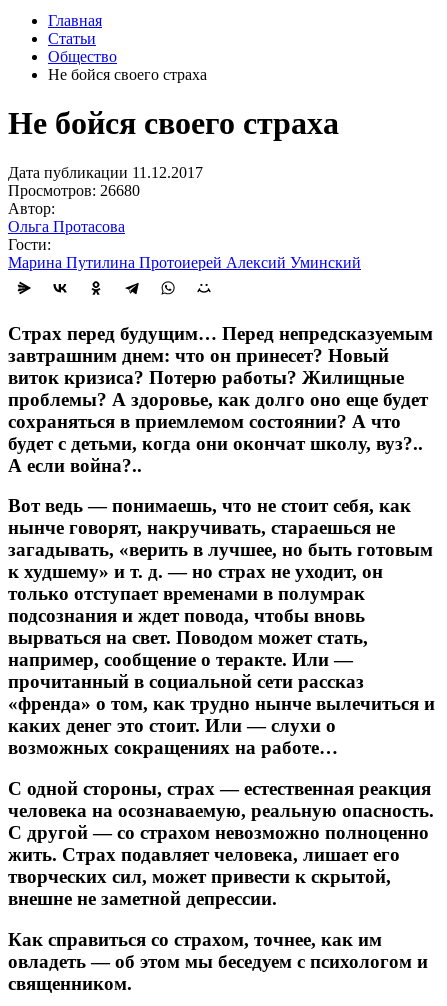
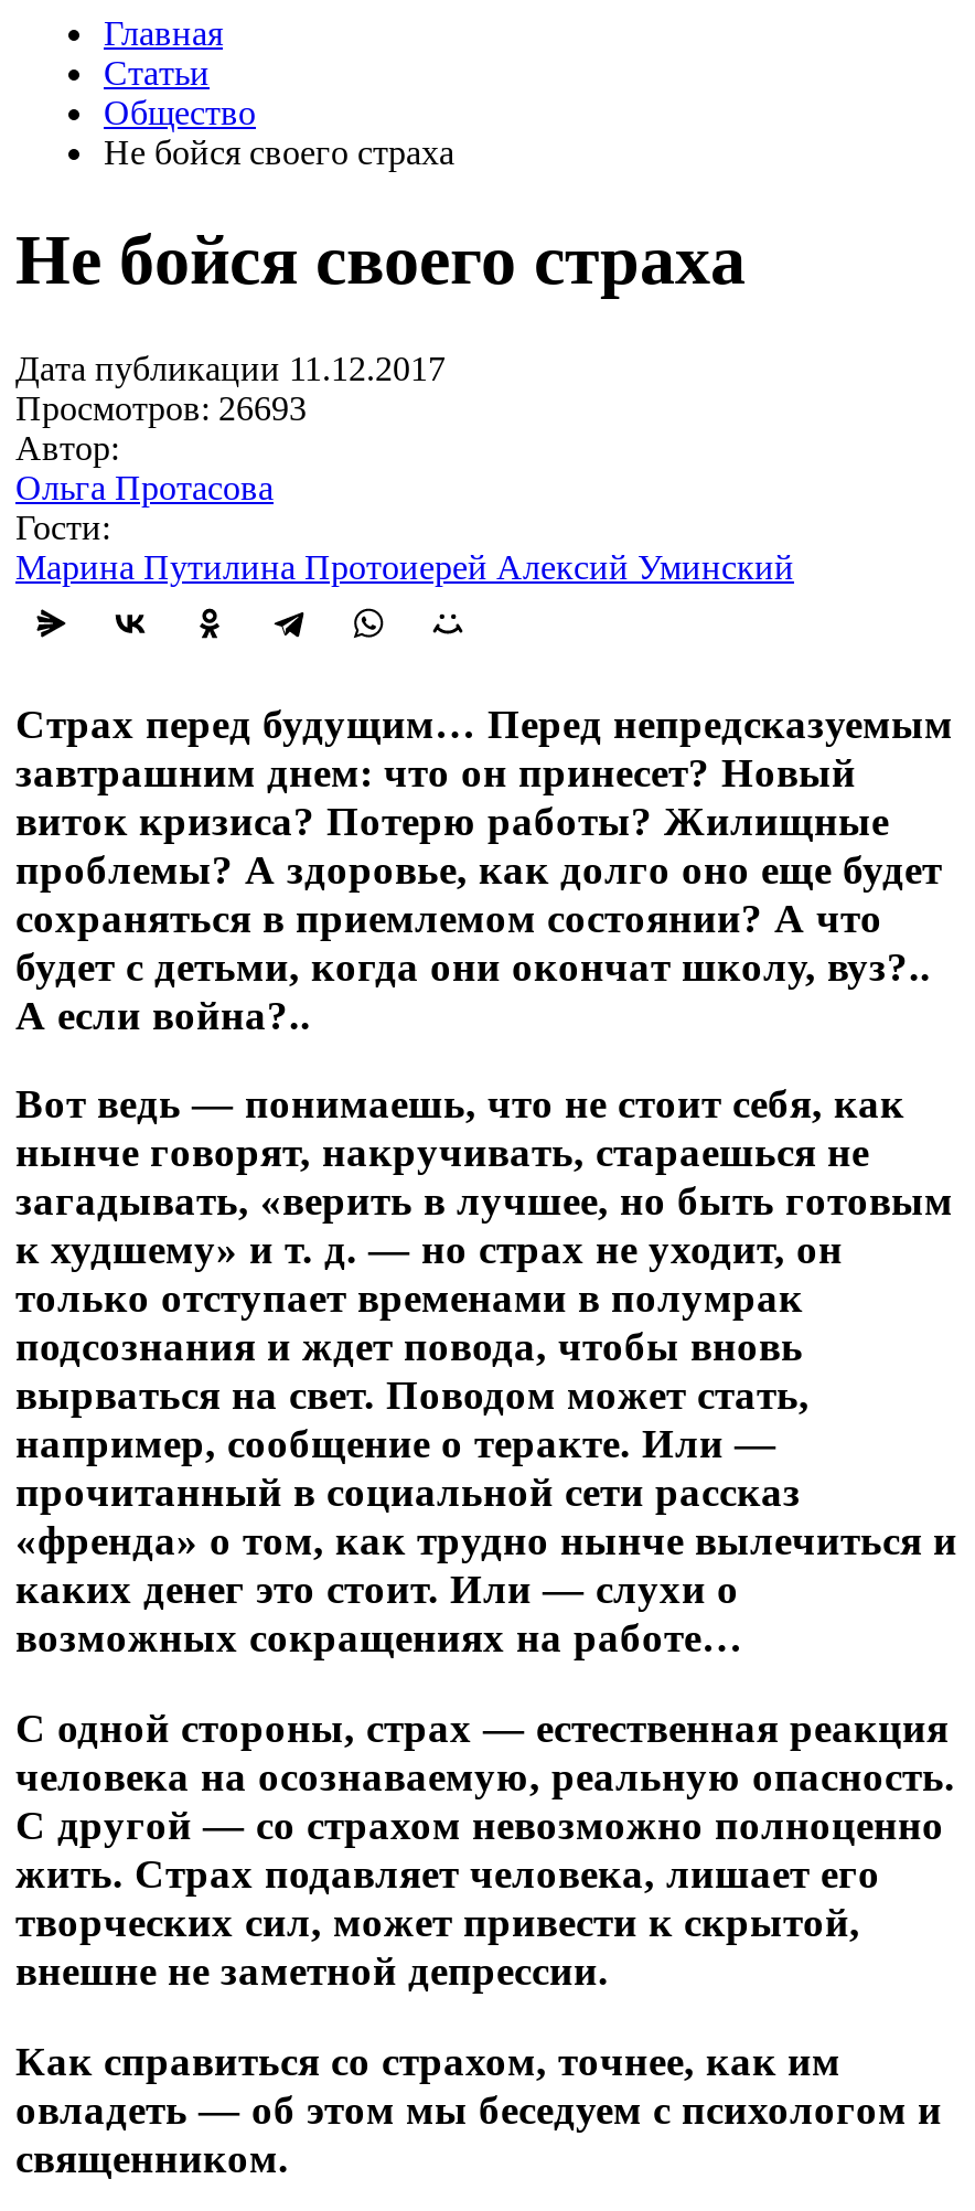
- Просмотров: 26680
+ Просмотров: 26693
